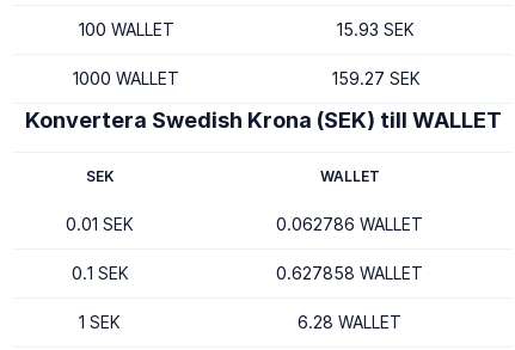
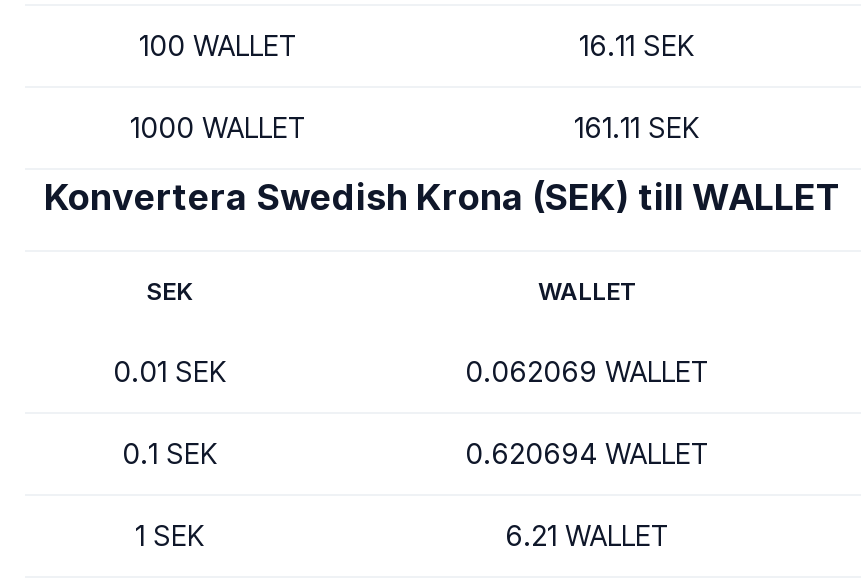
- 15.93 SEK
+ 16.11 SEK

- 159.27 SEK
+ 161.11 SEK

- 0.062786 WALLET
+ 0.062069 WALLET

- 0.627858 WALLET
+ 0.620694 WALLET

- 6.28 WALLET
+ 6.21 WALLET
